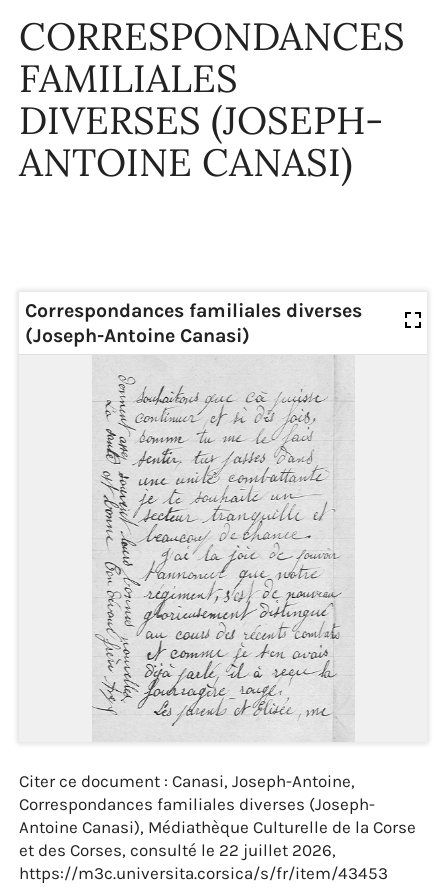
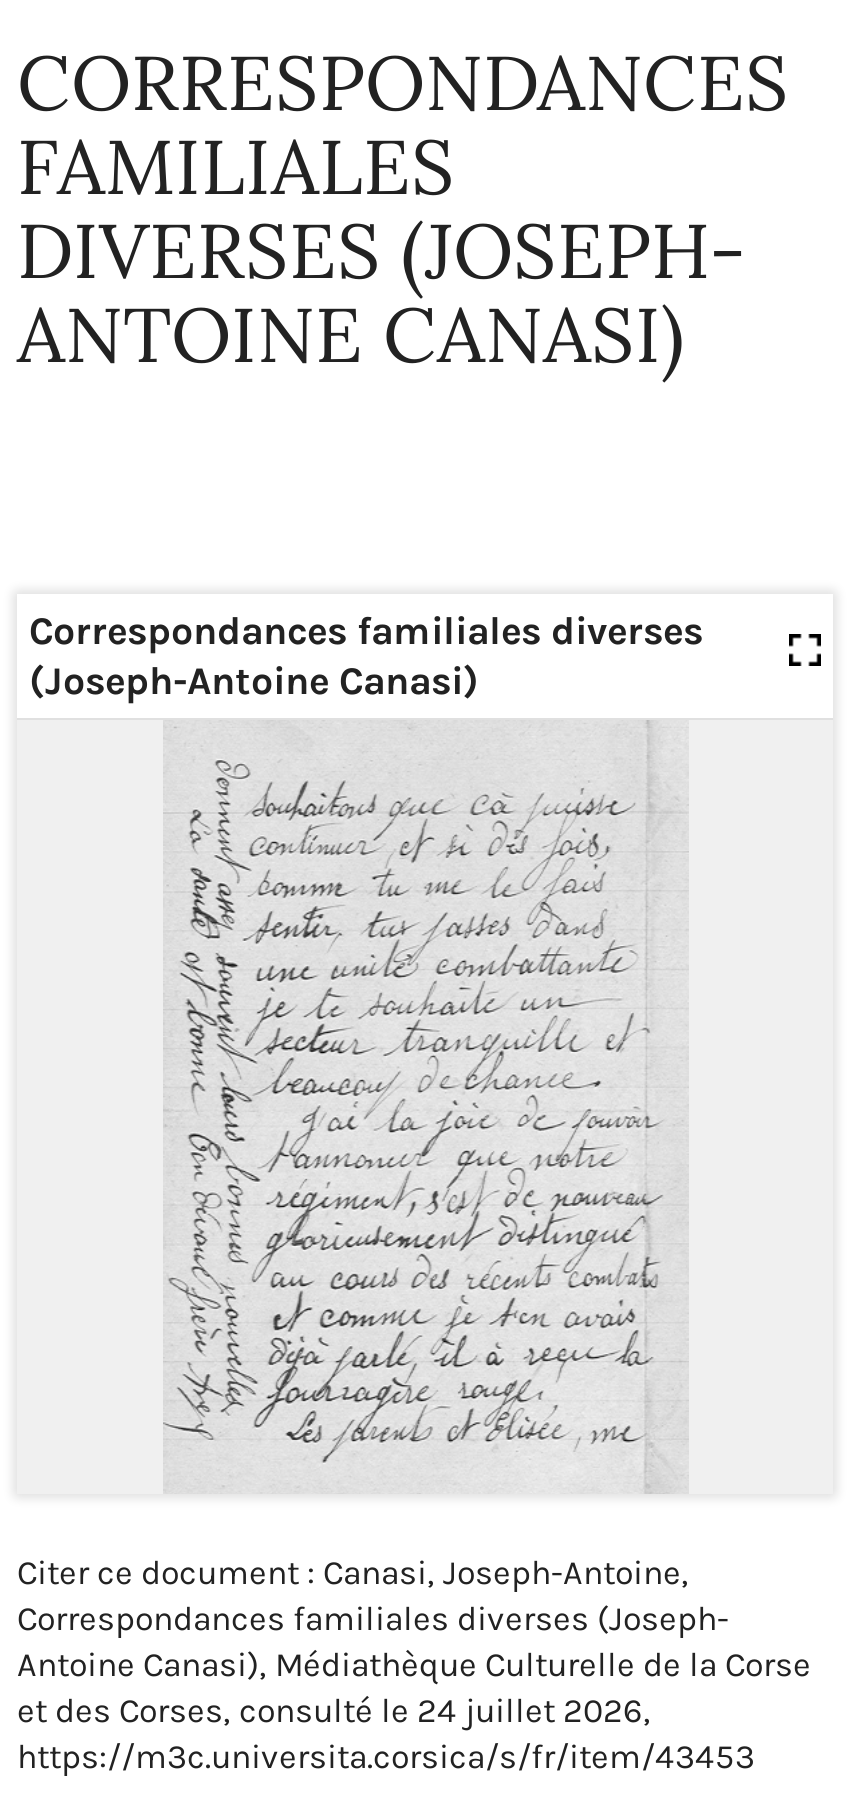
- et des Corses, consulté le 22 juillet 2026,
+ et des Corses, consulté le 24 juillet 2026,
